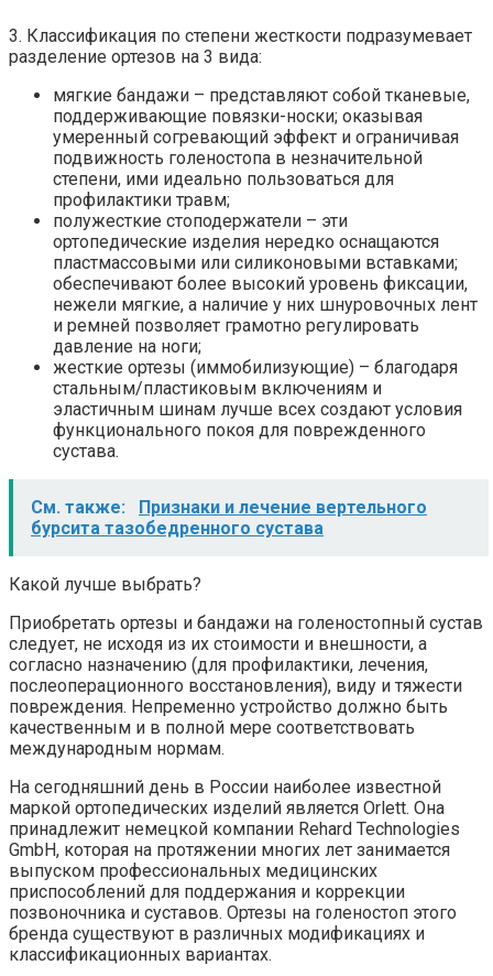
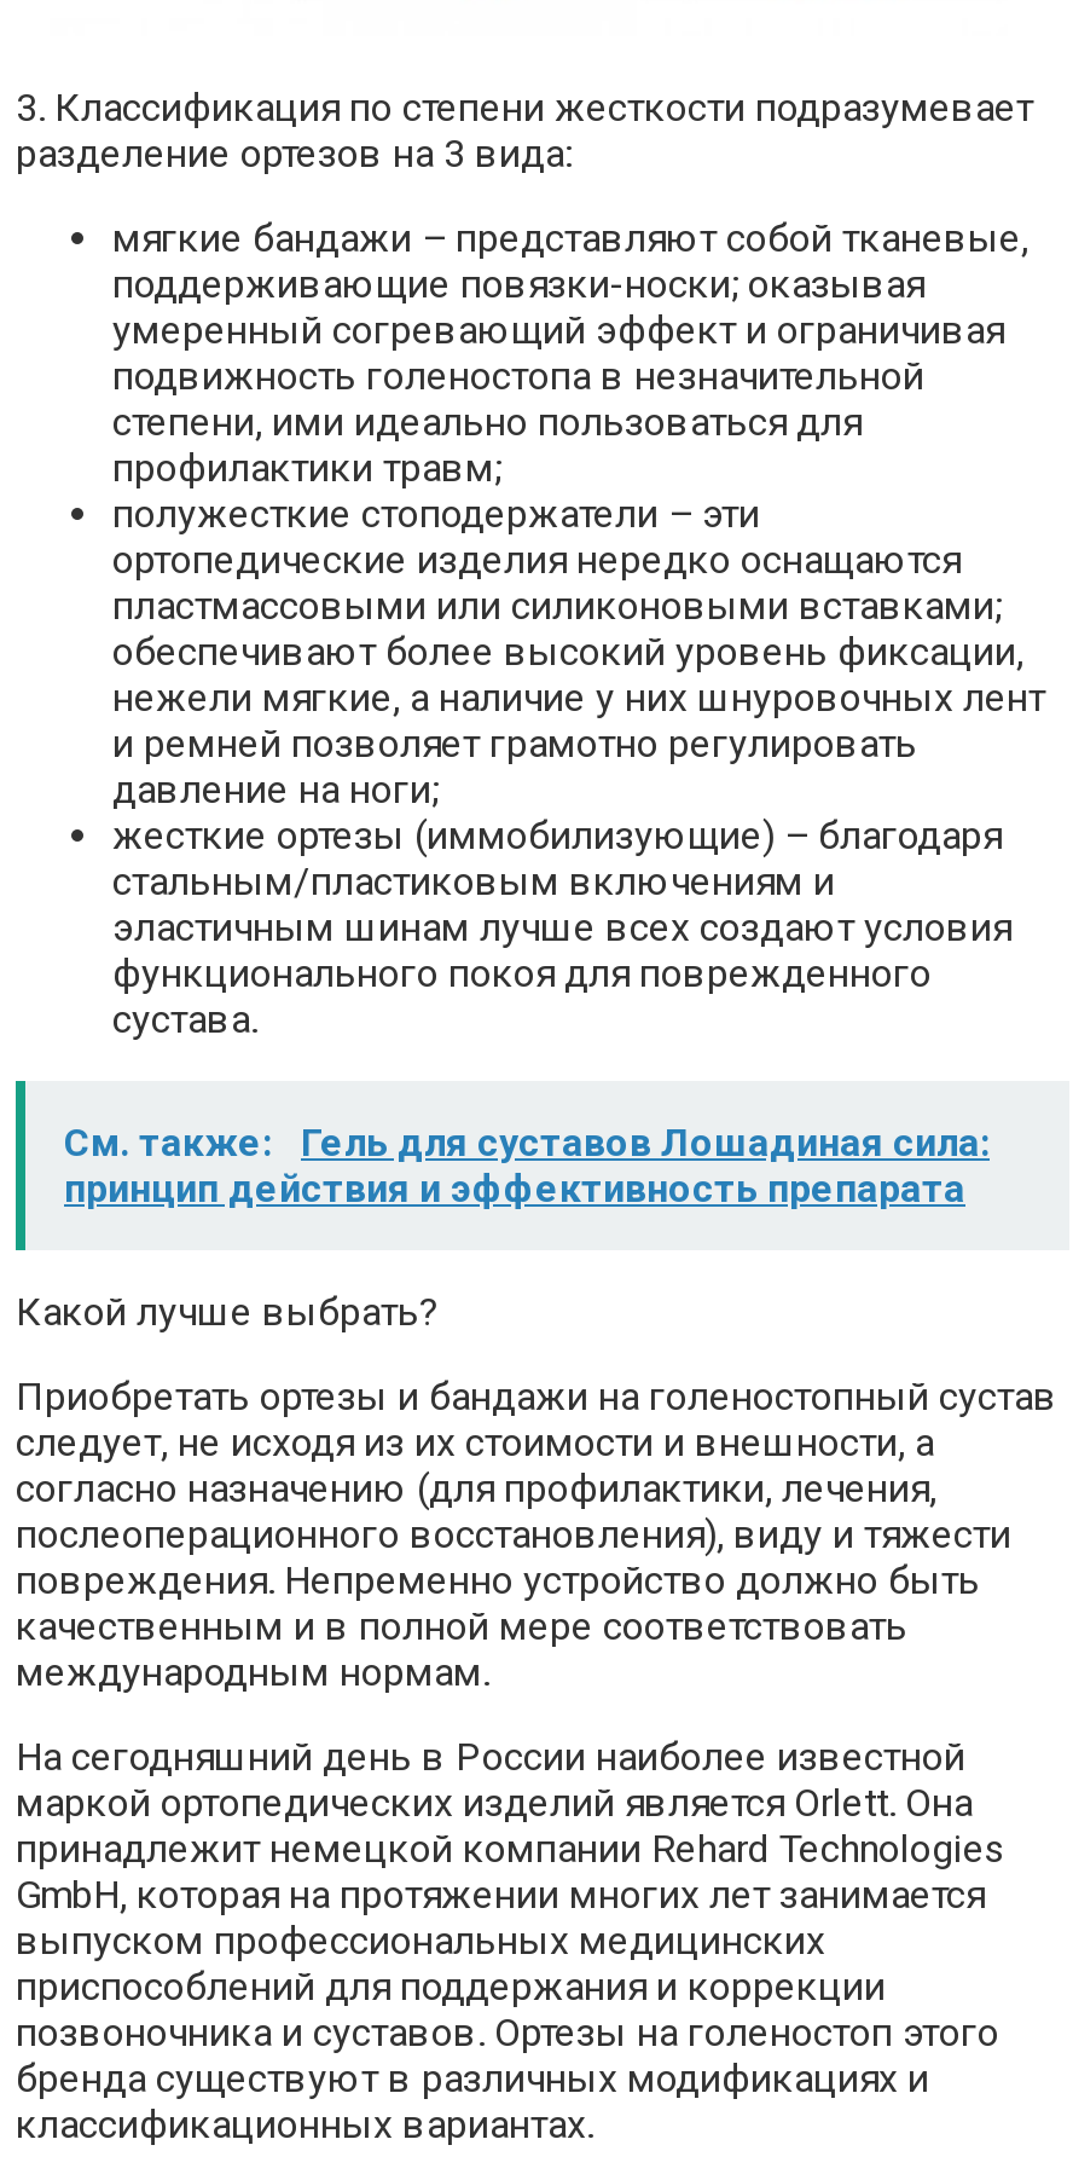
- См. также: Признаки и лечение вертельного
- бурсита тазобедренного сустава
+ См. также: Гель для суставов Лошадиная сила:
+ принцип действия и эффективность препарата
